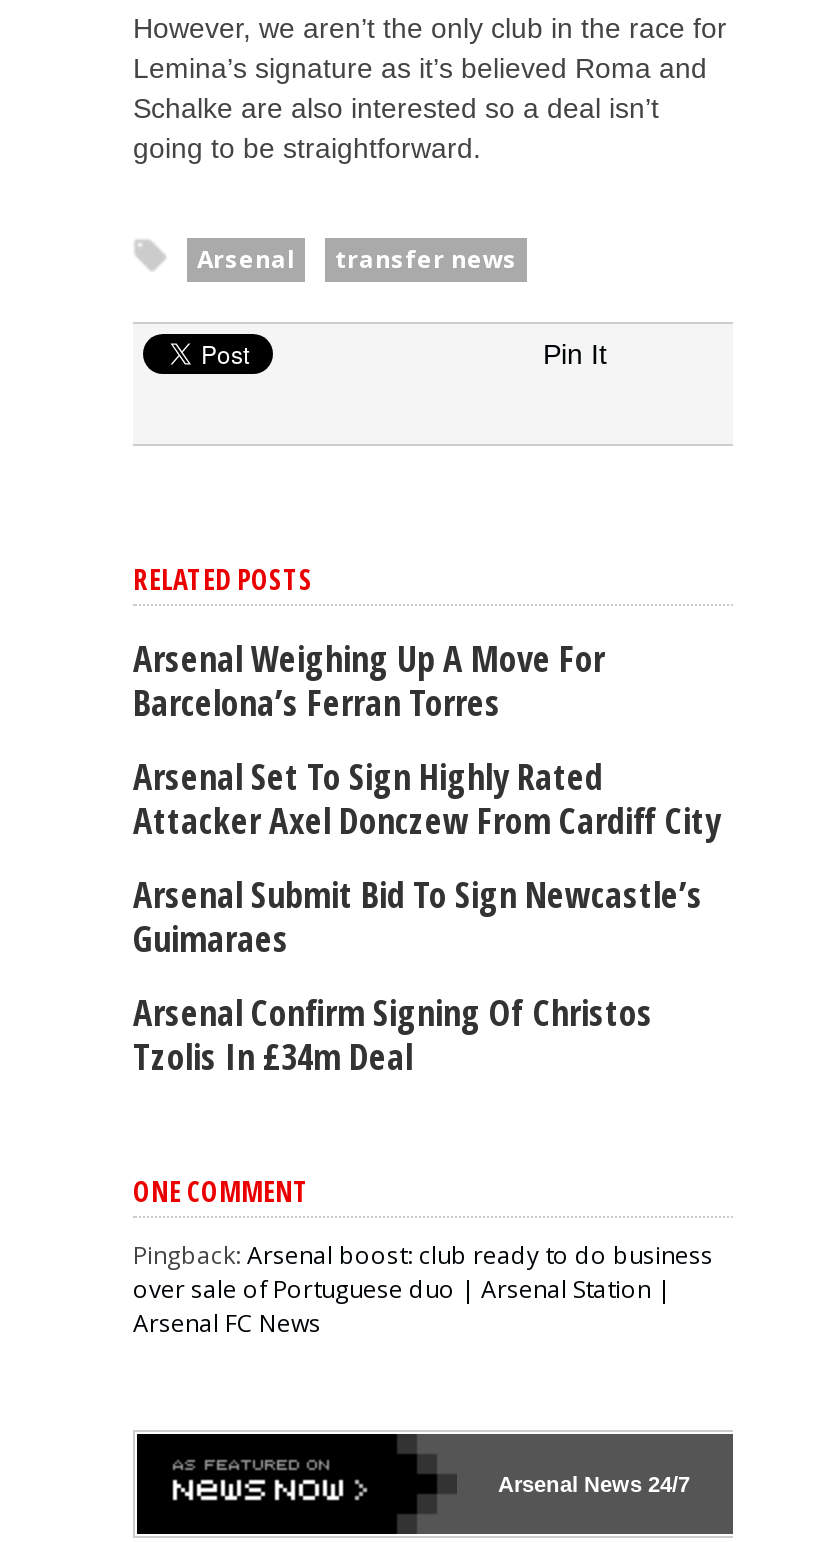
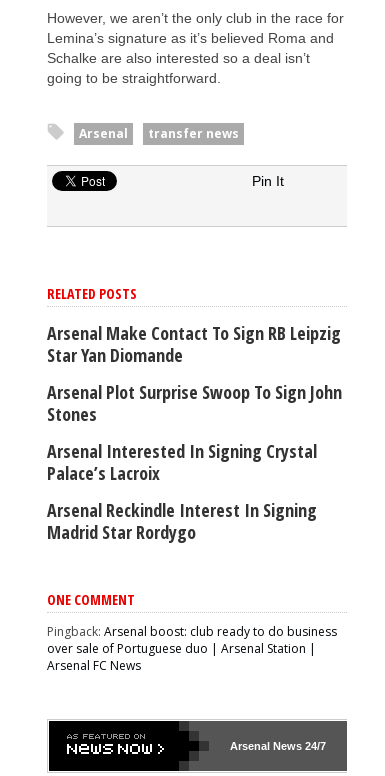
- Arsenal Weighing Up A Move For
- Barcelona’s Ferran Torres
+ Arsenal Make Contact To Sign RB Leipzig
+ Star Yan Diomande

- Arsenal Set To Sign Highly Rated
- Attacker Axel Donczew From Cardiff City
+ Arsenal Plot Surprise Swoop To Sign John
+ Stones

- Arsenal Submit Bid To Sign Newcastle’s
- Guimaraes
+ Arsenal Interested In Signing Crystal
+ Palace’s Lacroix

- Arsenal Confirm Signing Of Christos
- Tzolis In £34m Deal
+ Arsenal Reckindle Interest In Signing
+ Madrid Star Rordygo
